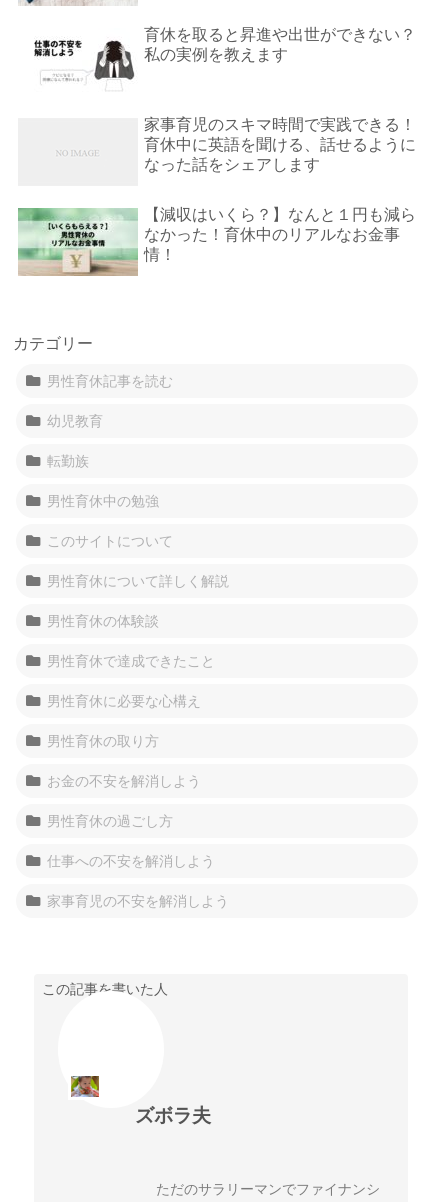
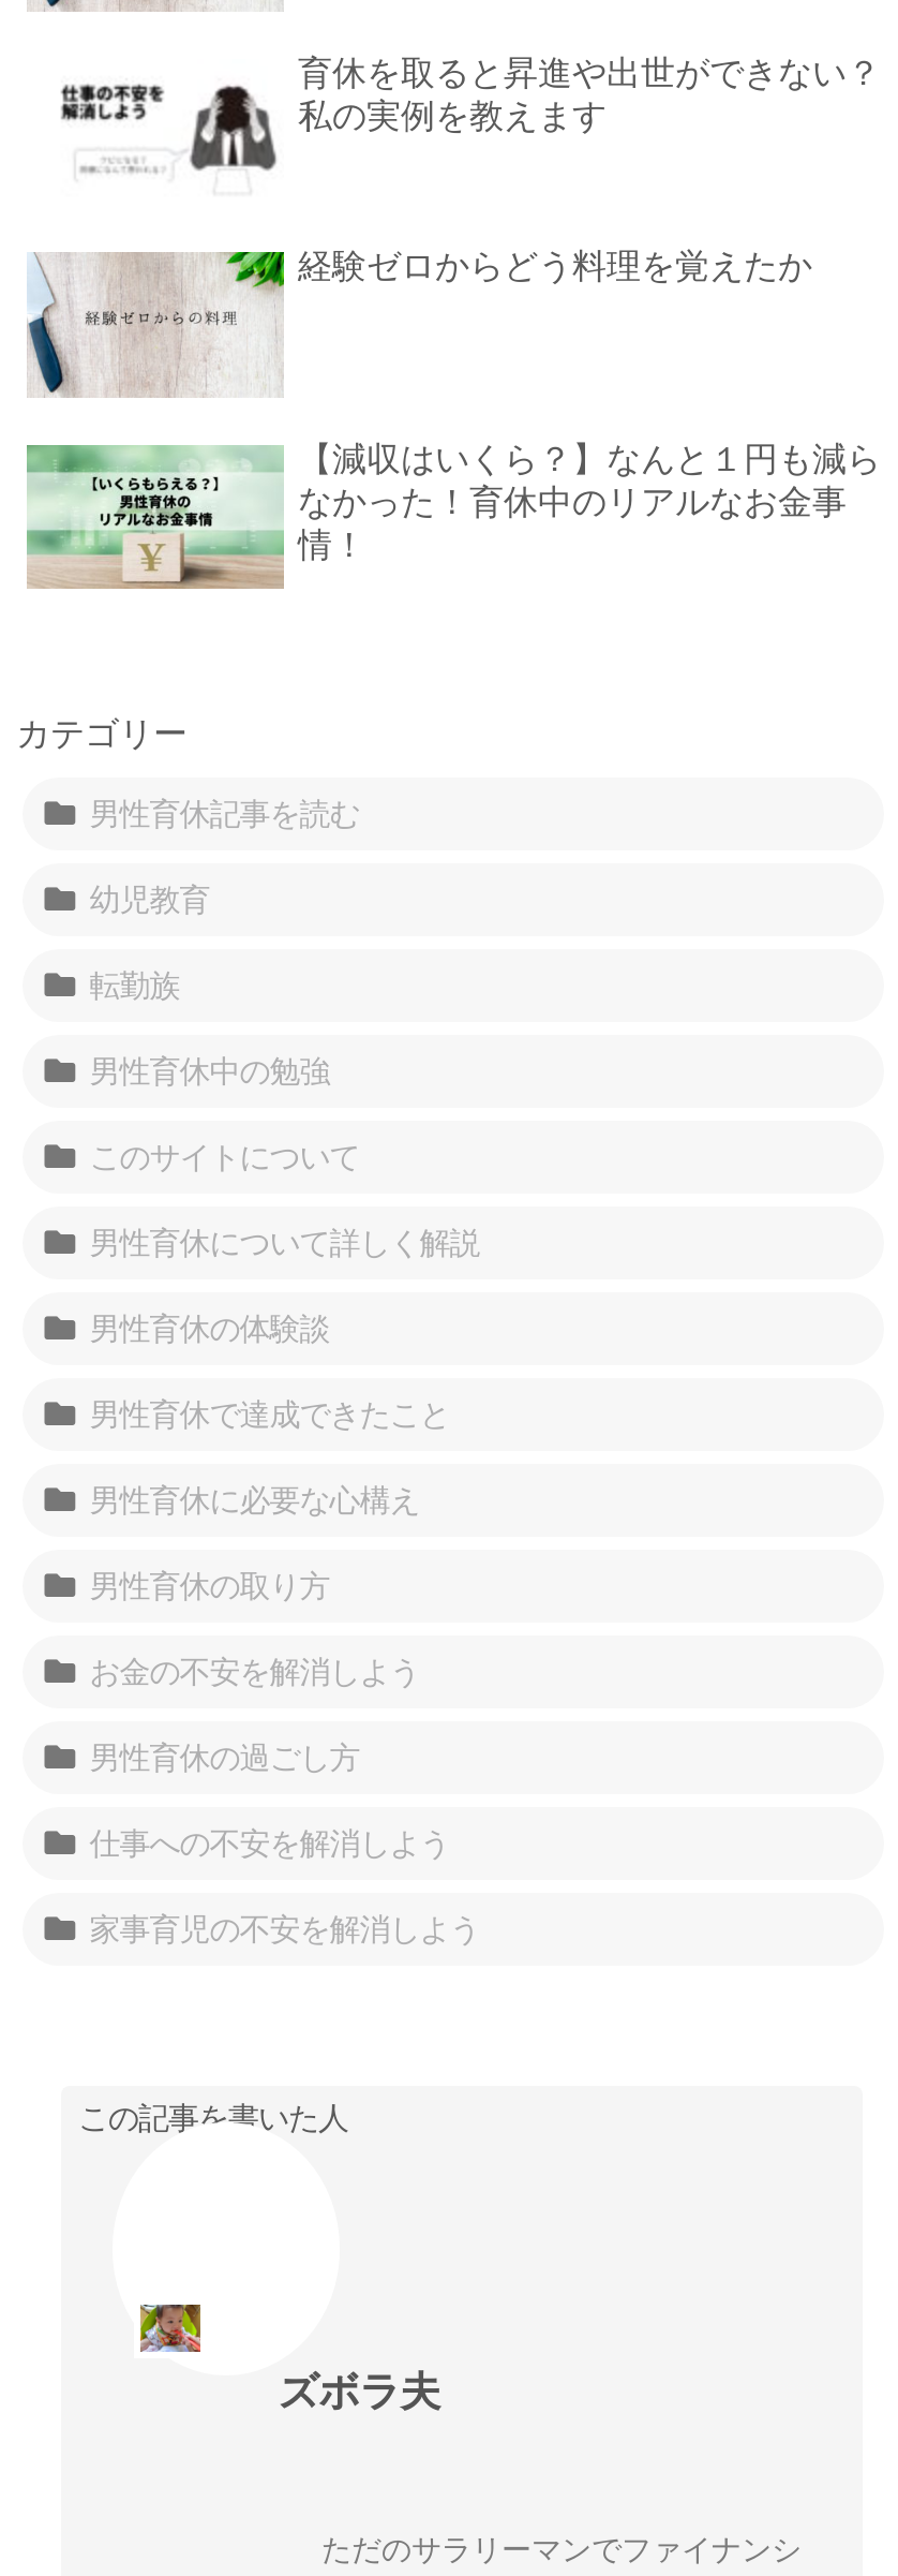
+ [image]

- 家事育児のスキマ時間で実践できる！
- 育休中に英語を聞ける、話せるように
- なった話をシェアします
+ 経験ゼロからどう料理を覚えたか
